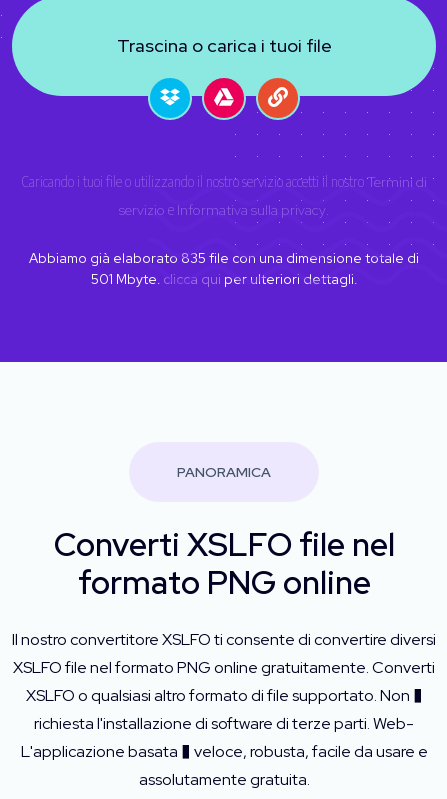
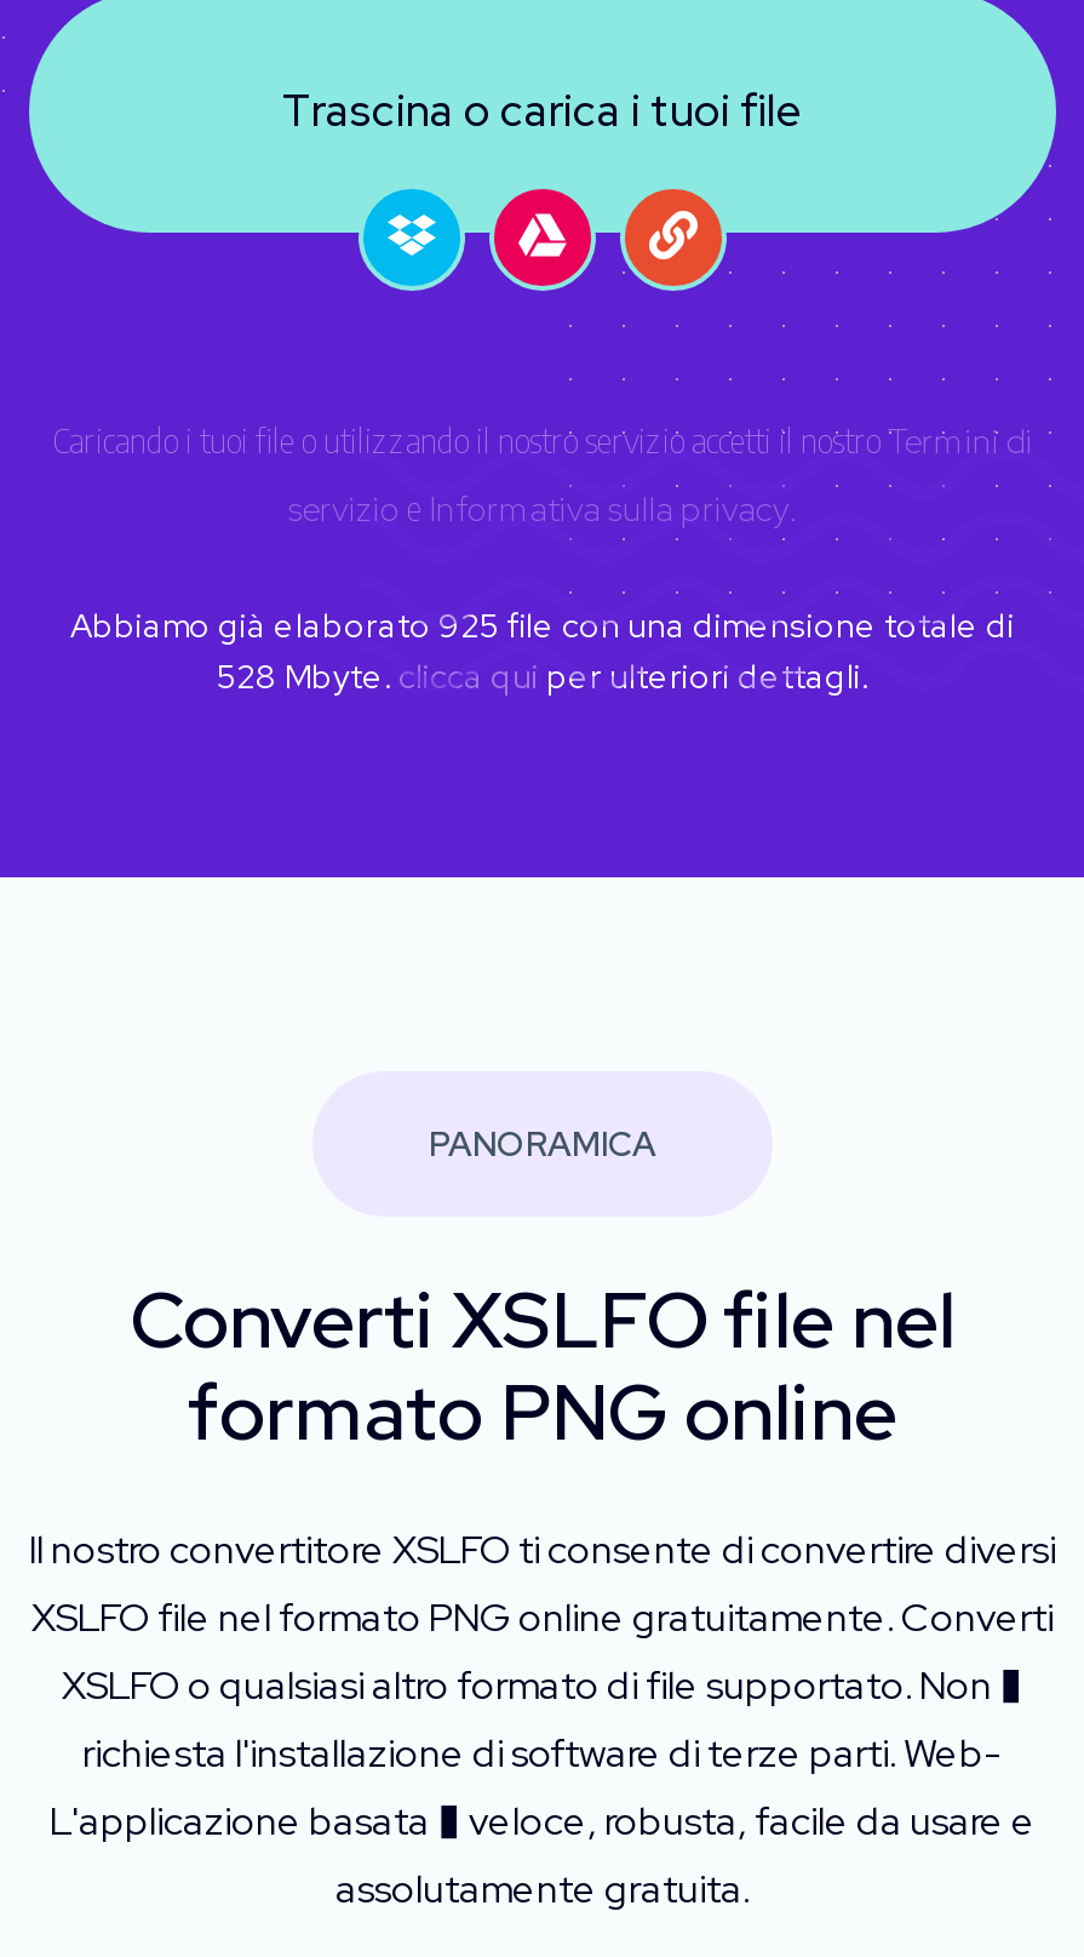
- Abbiamo già elaborato 835 file con una dimensione totale di
+ Abbiamo già elaborato 925 file con una dimensione totale di

- 501 Mbyte. clicca qui per ulteriori dettagli.
+ 528 Mbyte. clicca qui per ulteriori dettagli.
